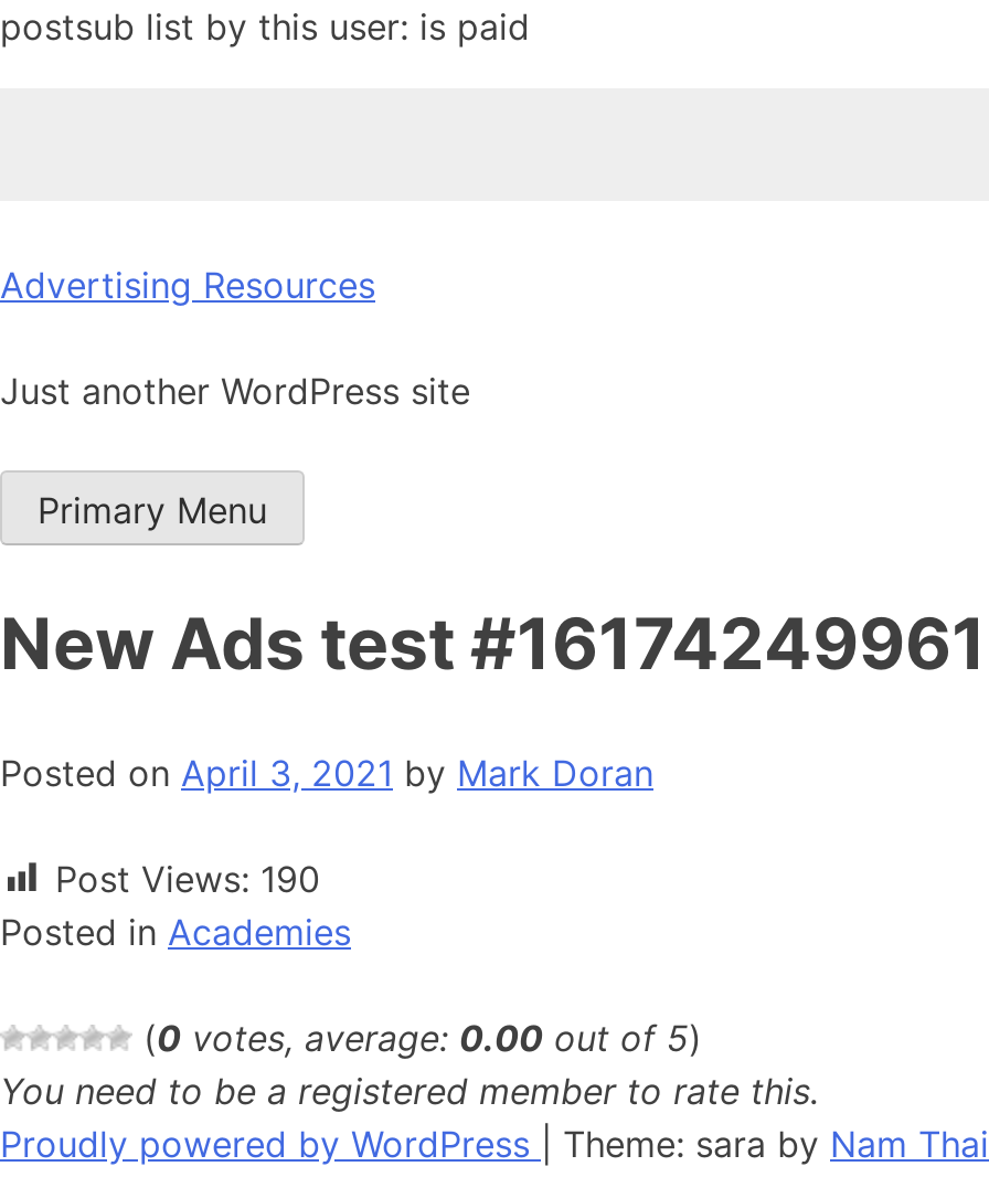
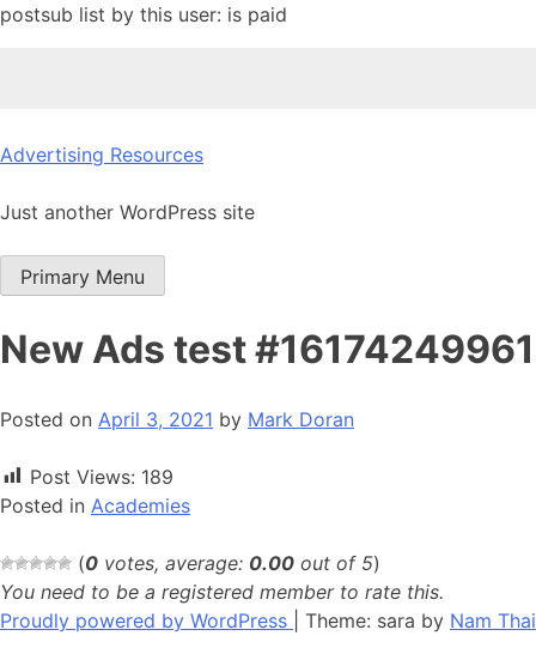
- Post Views: 190
+ Post Views: 189
